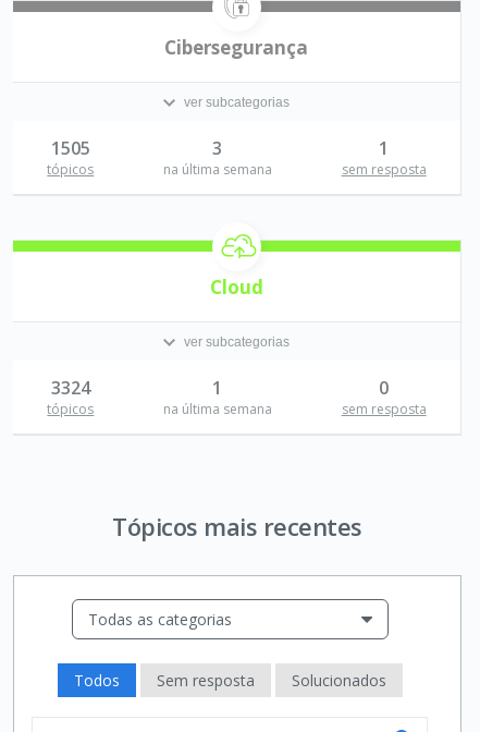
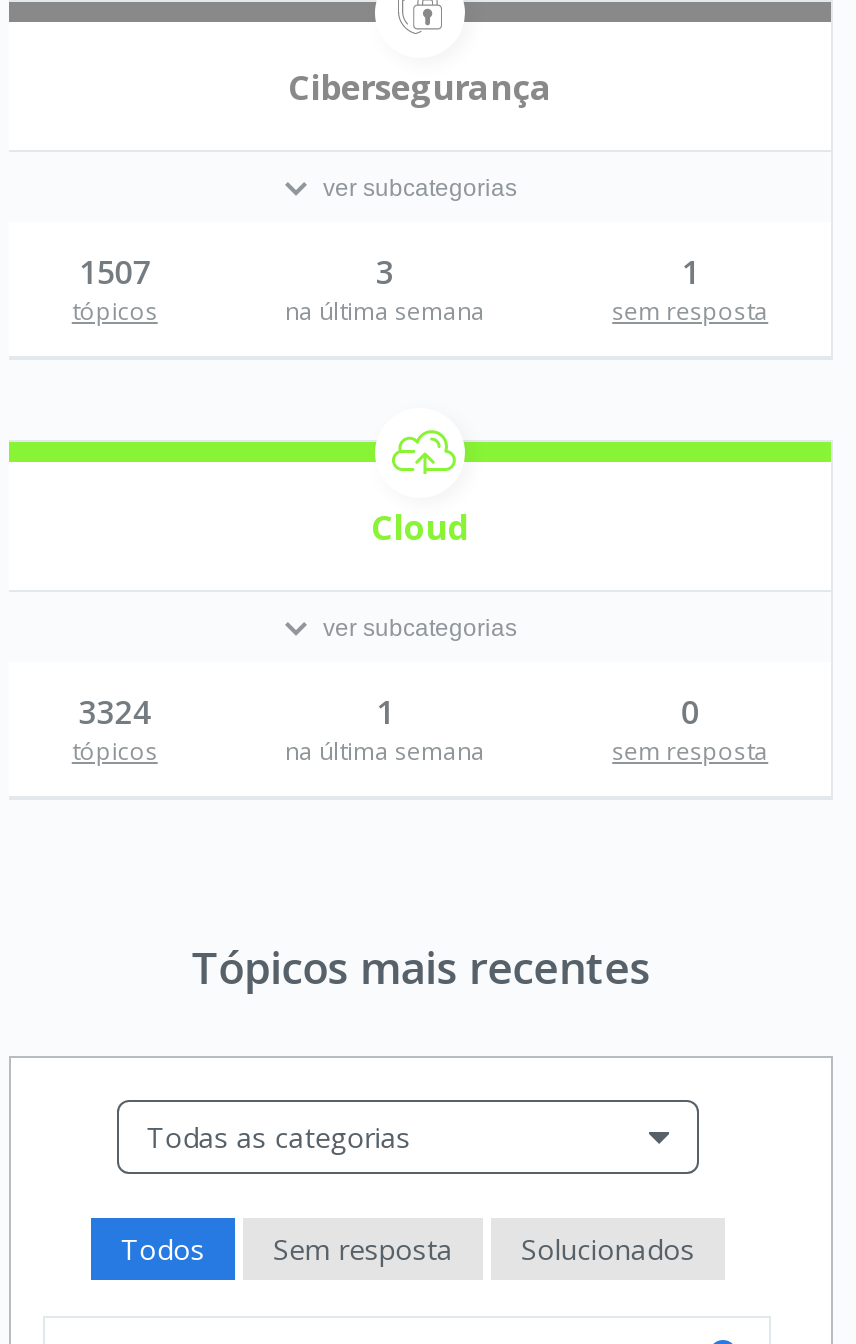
- 1505
+ 1507
